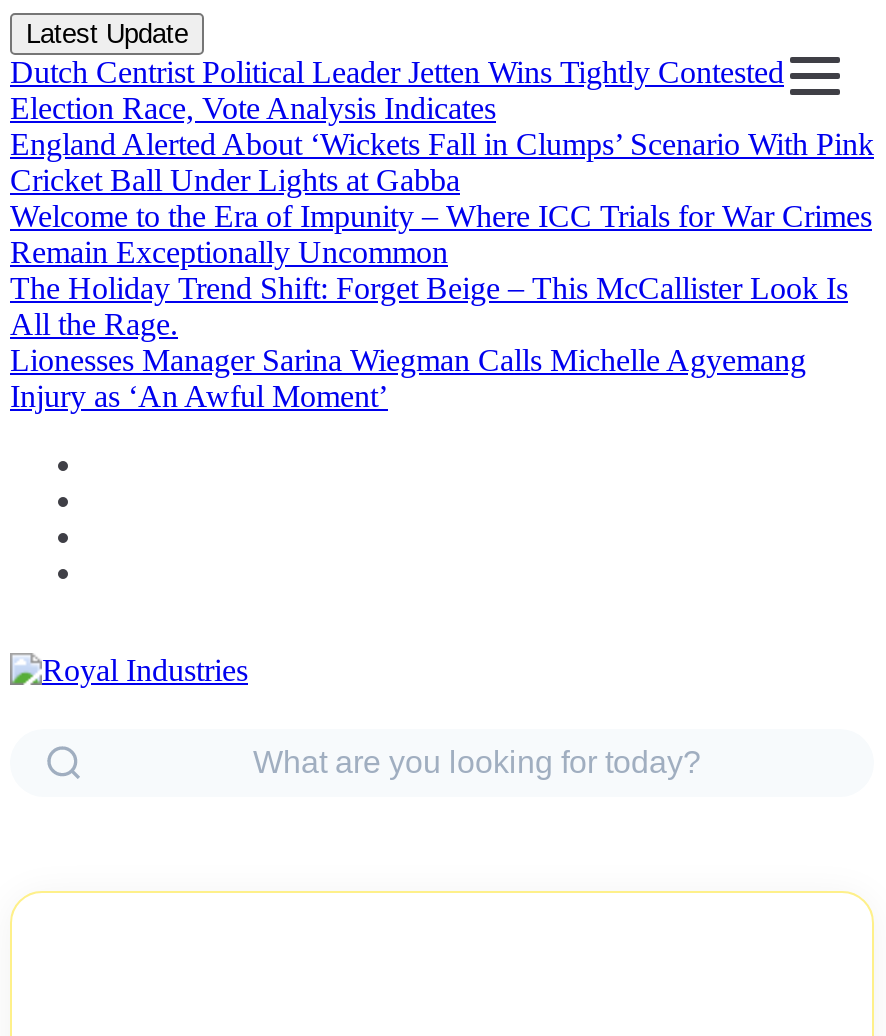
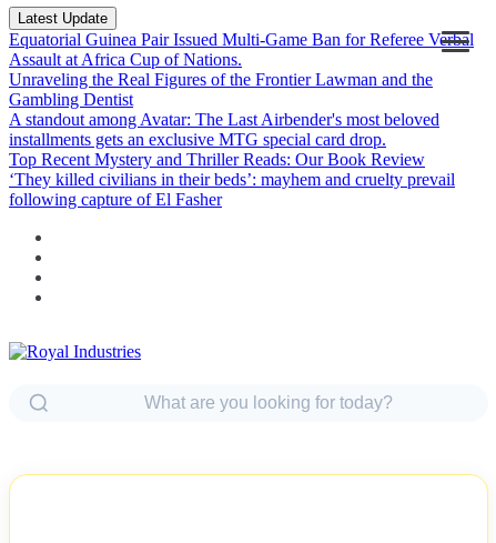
- Dutch Centrist Political Leader Jetten Wins Tightly Contested
- Election Race, Vote Analysis Indicates
- England Alerted About ‘Wickets Fall in Clumps’ Scenario With Pink
- Cricket Ball Under Lights at Gabba
- Welcome to the Era of Impunity – Where ICC Trials for War Crimes
- Remain Exceptionally Uncommon
- The Holiday Trend Shift: Forget Beige – This McCallister Look Is
- All the Rage.
- Lionesses Manager Sarina Wiegman Calls Michelle Agyemang
- Injury as ‘An Awful Moment’
+ Equatorial Guinea Pair Issued Multi-Game Ban for Referee Verbal
+ Assault at Africa Cup of Nations.
+ Unraveling the Real Figures of the Frontier Lawman and the
+ Gambling Dentist
+ A standout among Avatar: The Last Airbender's most beloved
+ installments gets an exclusive MTG special card drop.
+ Top Recent Mystery and Thriller Reads: Our Book Review
+ ‘They killed civilians in their beds’: mayhem and cruelty prevail
+ following capture of El Fasher
